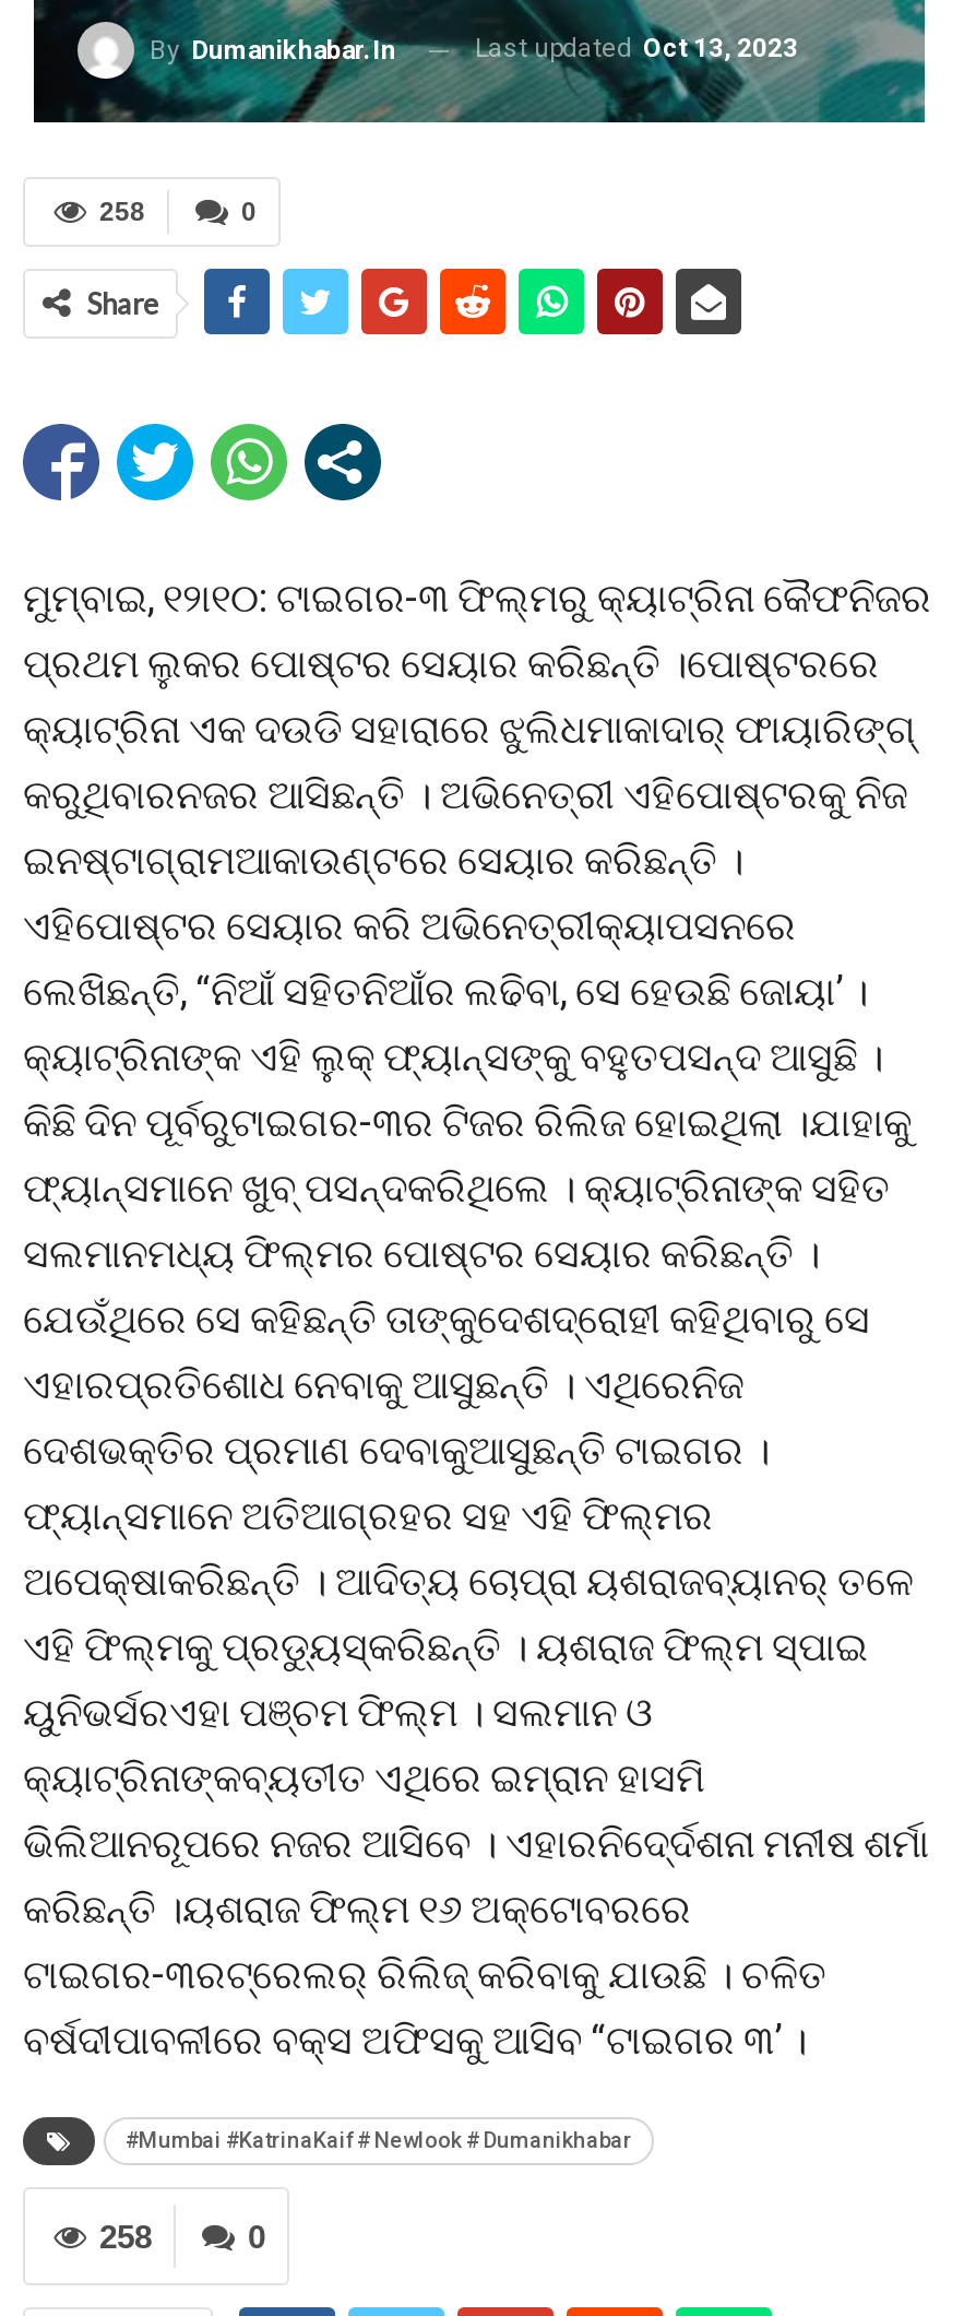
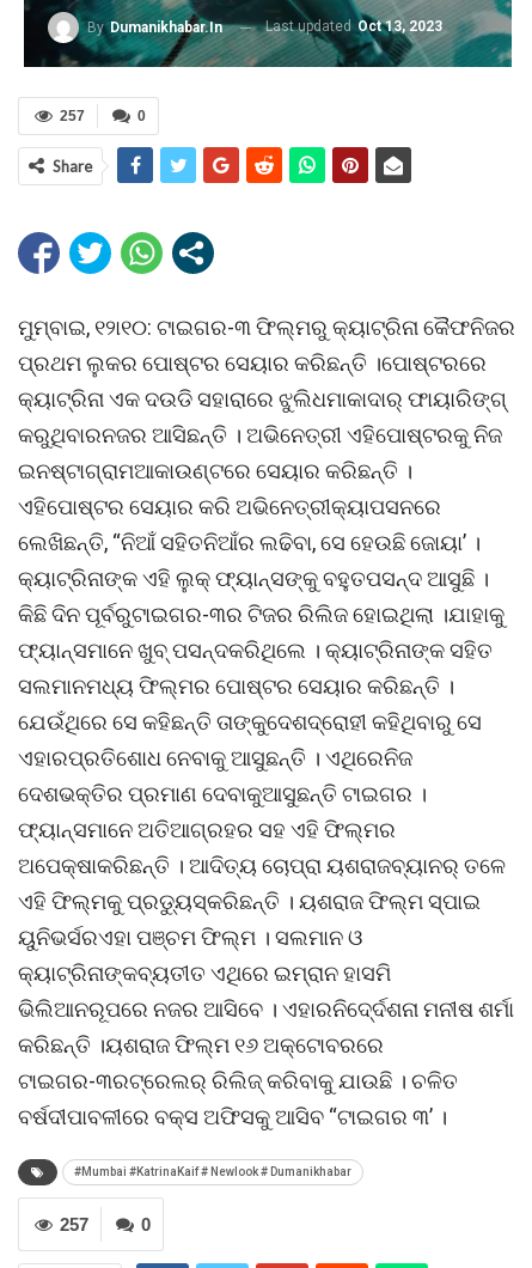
- 258
+ 257

- 258
+ 257
